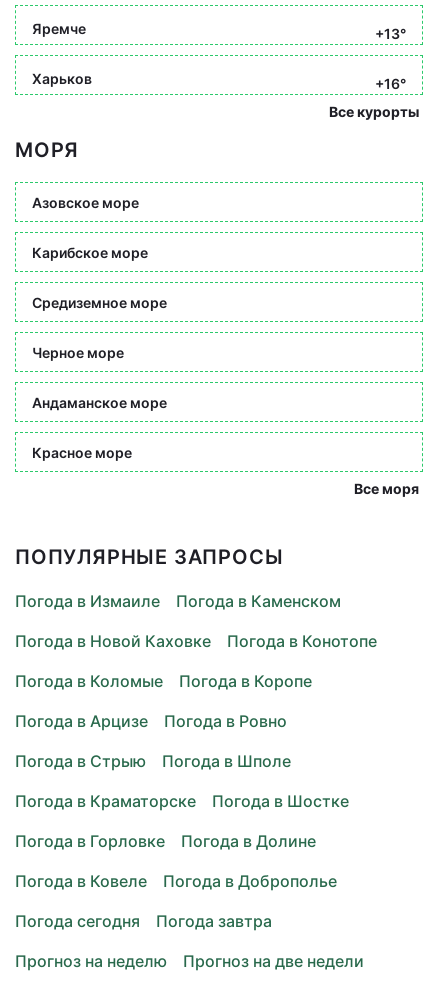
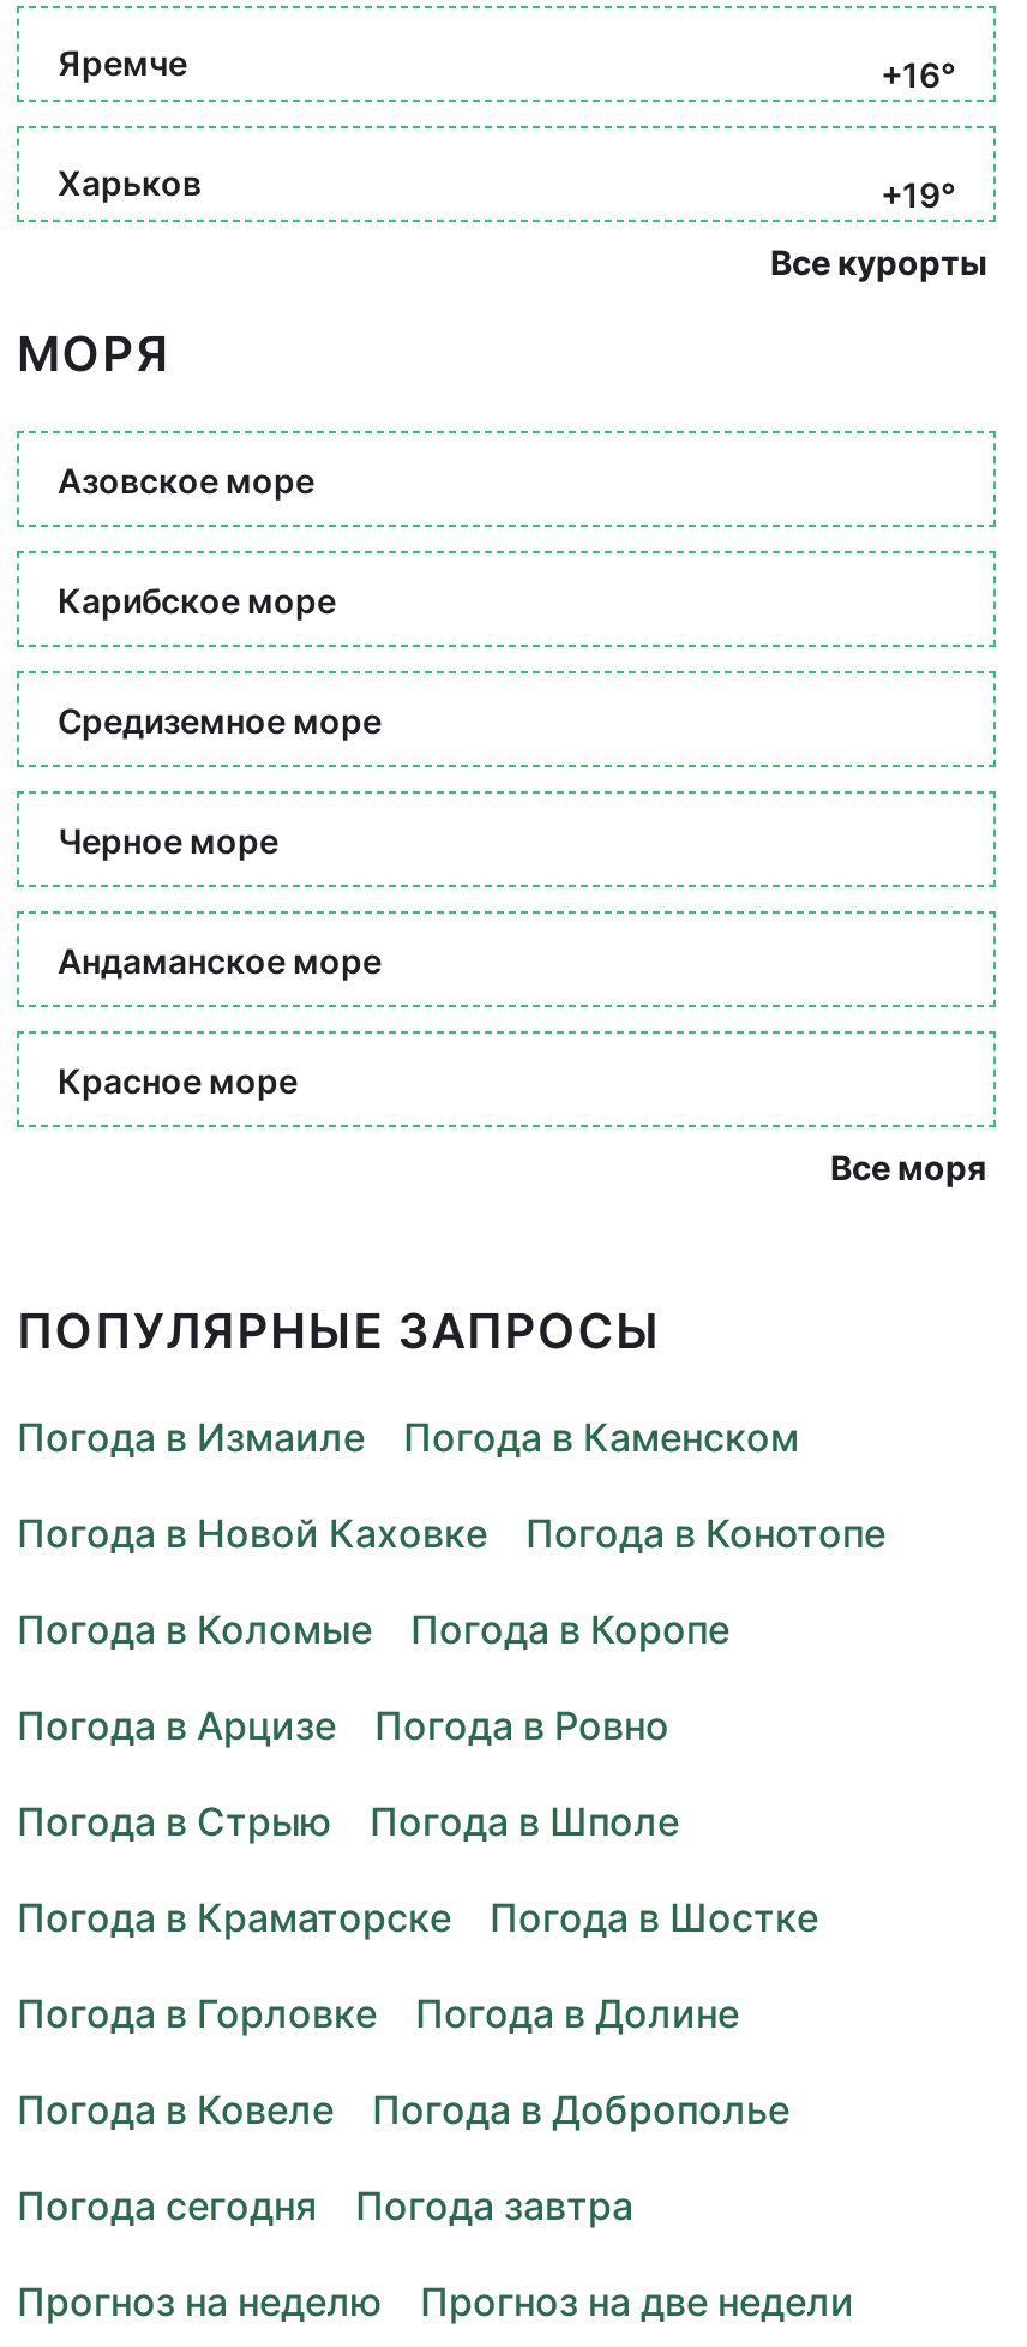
- +13°
+ +16°

- +16°
+ +19°
